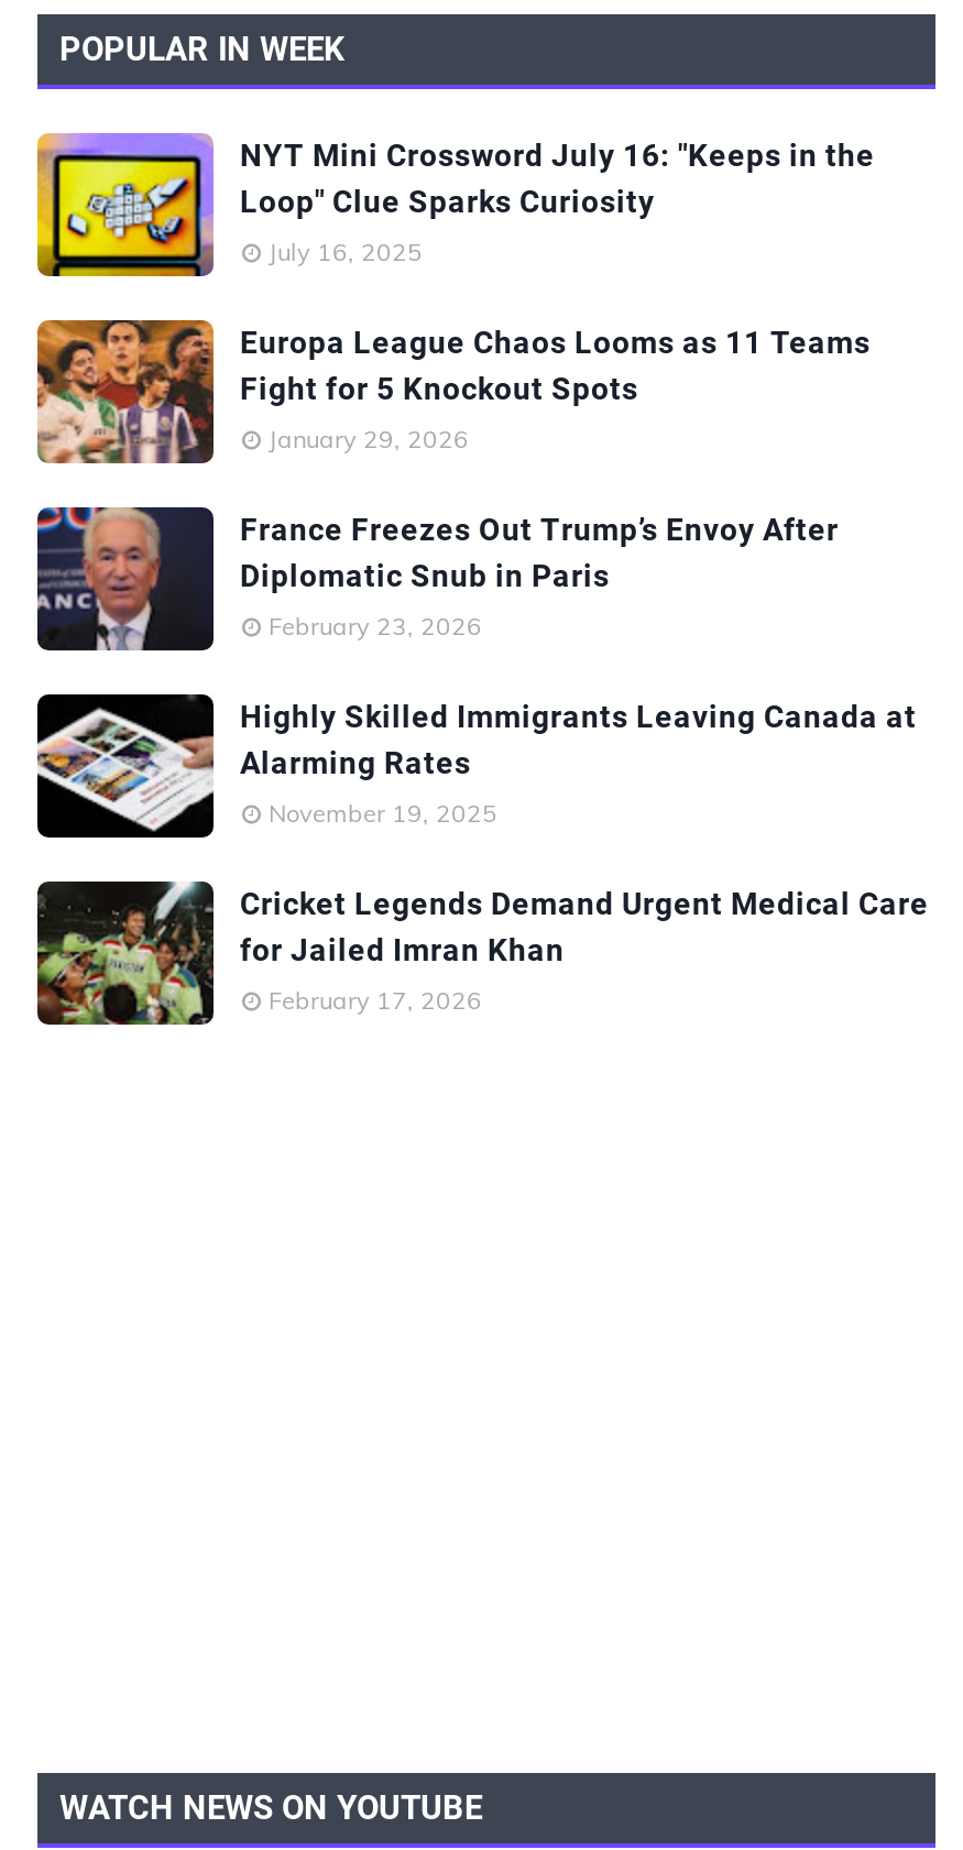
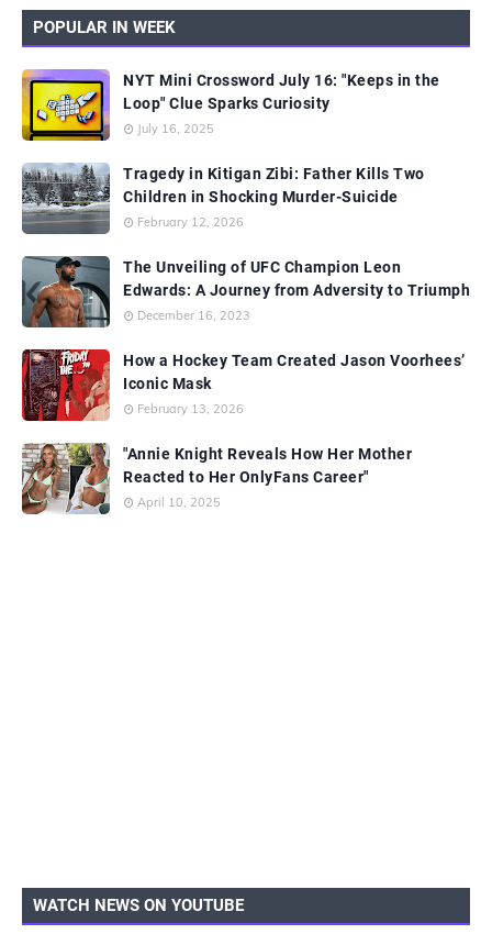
- [image]
- Europa League Chaos Looms as 11 Teams
- Fight for 5 Knockout Spots
+ [image]
+ Tragedy in Kitigan Zibi: Father Kills Two
+ Children in Shocking Murder-Suicide

- January 29, 2026
+ February 12, 2026

- [image]
- France Freezes Out Trump’s Envoy After
- Diplomatic Snub in Paris
+ [image]
+ The Unveiling of UFC Champion Leon
+ Edwards: A Journey from Adversity to Triumph

- February 23, 2026
+ December 16, 2023

- [image]
- Highly Skilled Immigrants Leaving Canada at
- Alarming Rates
+ [image]
+ How a Hockey Team Created Jason Voorhees’
+ Iconic Mask

- November 19, 2025
+ February 13, 2026

- [image]
- Cricket Legends Demand Urgent Medical Care
- for Jailed Imran Khan
+ [image]
+ "Annie Knight Reveals How Her Mother
+ Reacted to Her OnlyFans Career"

- February 17, 2026
+ April 10, 2025
